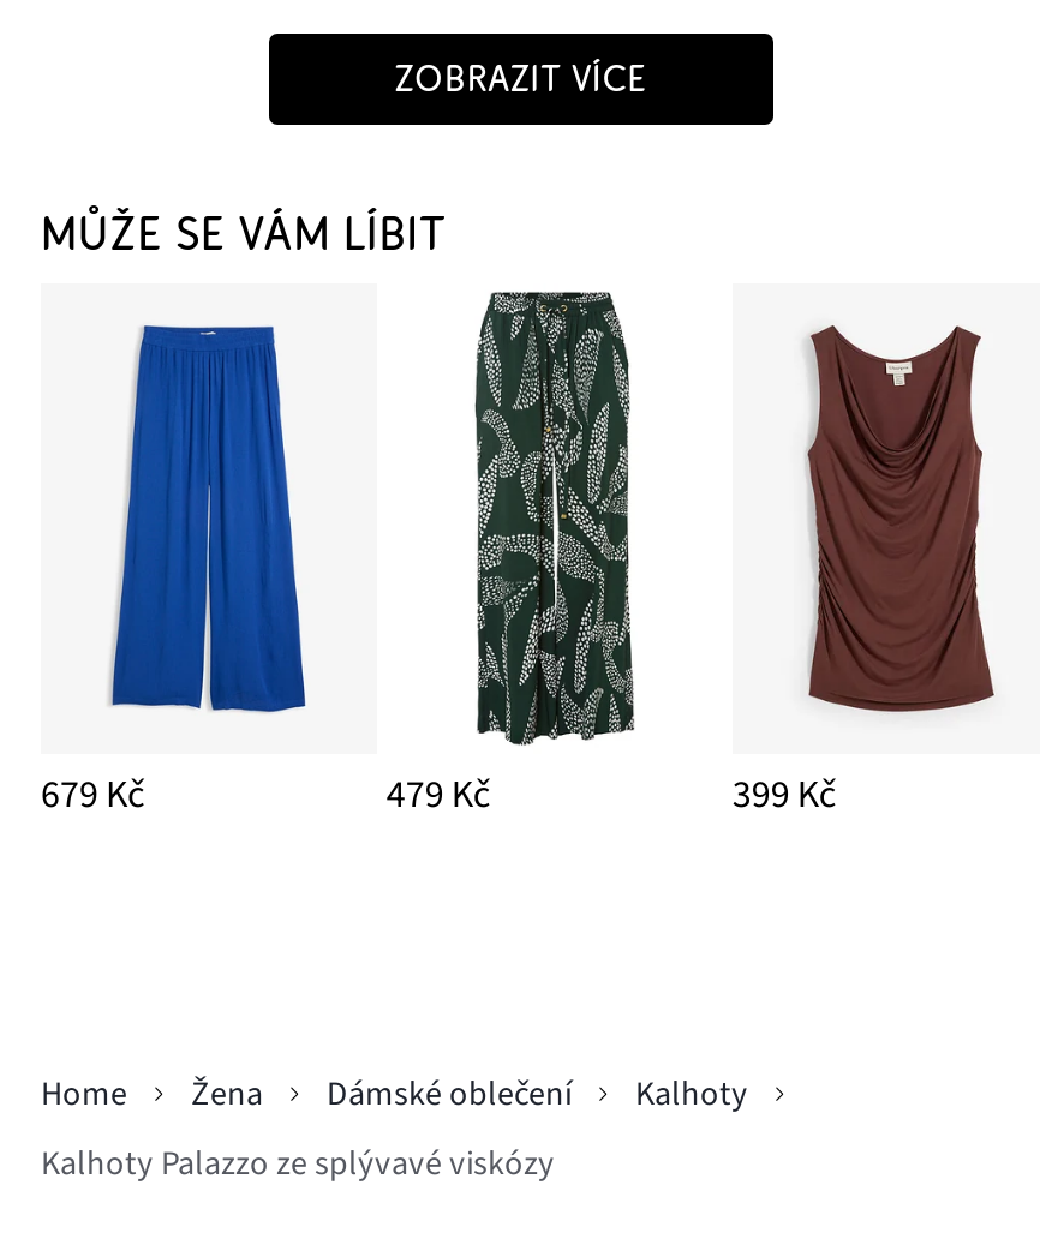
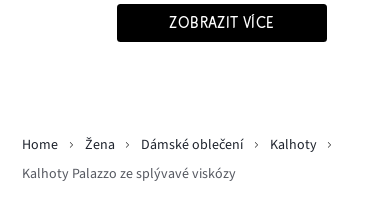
- MŮŽE SE VÁM LÍBIT

- [image]
- 679 Kč
- 479 Kč
- 399 Kč

- [image]

- [image]
